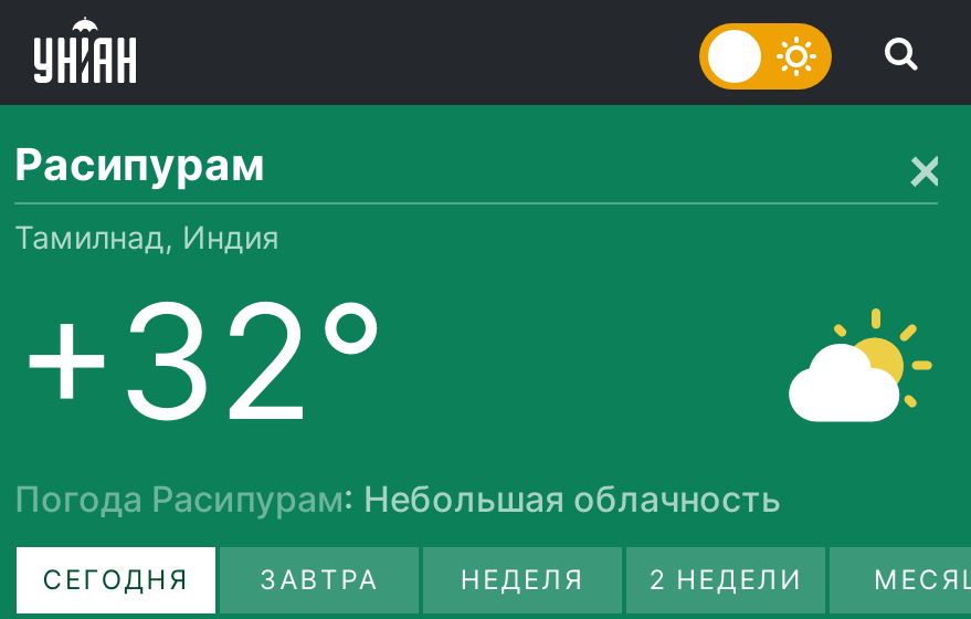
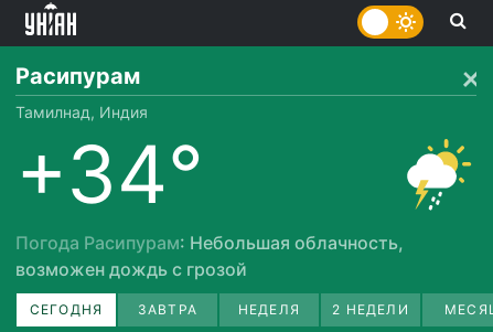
- [image]
- +32°
- Погода Расипурам: Небольшая облачность
+ [image]
+ +34°
+ Погода Расипурам: Небольшая облачность,
+ возможен дождь с грозой
